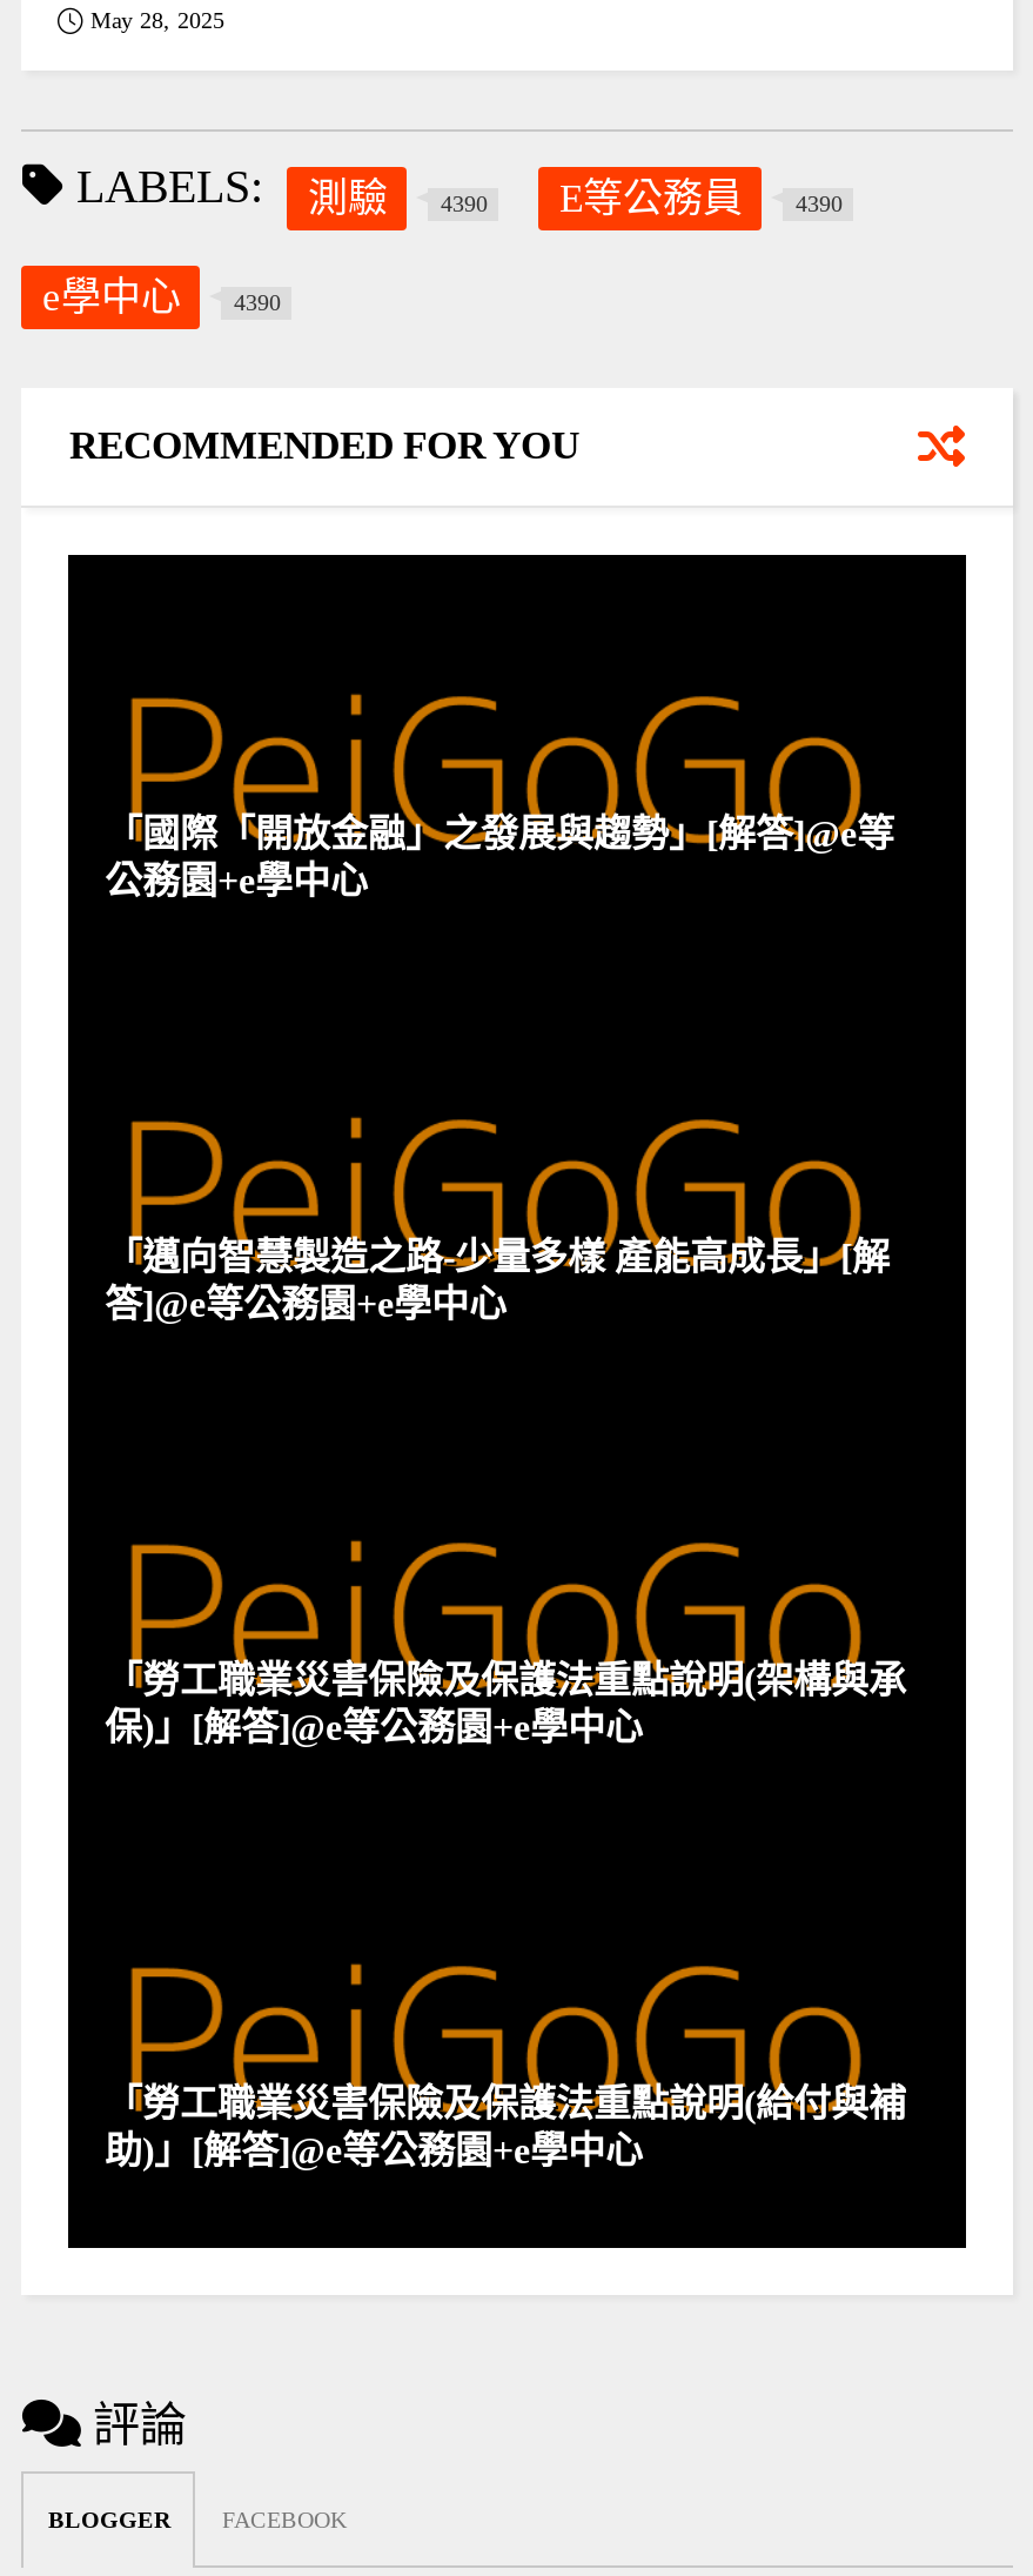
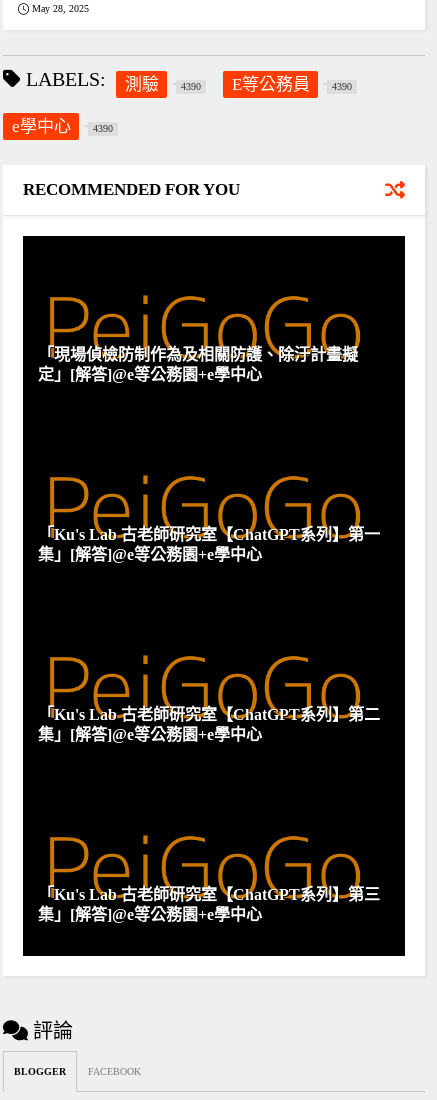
- 「國際「開放金融」之發展與趨勢」[解答]@e等
- 公務園+e學中心
+ 「現場偵檢防制作為及相關防護、除汙計畫擬
+ 定」[解答]@e等公務園+e學中心

- 「邁向智慧製造之路-少量多樣 產能高成長」[解
- 答]@e等公務園+e學中心
+ 「Ku's Lab 古老師研究室【ChatGPT系列】第一
+ 集」[解答]@e等公務園+e學中心

- 「勞工職業災害保險及保護法重點說明(架構與承
- 保)」[解答]@e等公務園+e學中心
+ 「Ku's Lab 古老師研究室【ChatGPT系列】第二
+ 集」[解答]@e等公務園+e學中心

- 「勞工職業災害保險及保護法重點說明(給付與補
- 助)」[解答]@e等公務園+e學中心
+ 「Ku's Lab 古老師研究室【ChatGPT系列】第三
+ 集」[解答]@e等公務園+e學中心
